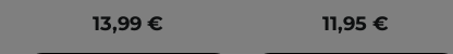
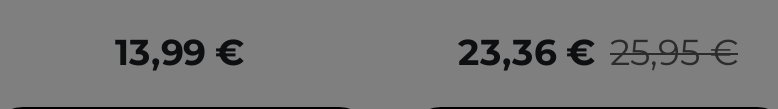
- 11,95 €
+ 25,95 €
+ 23,36 €
